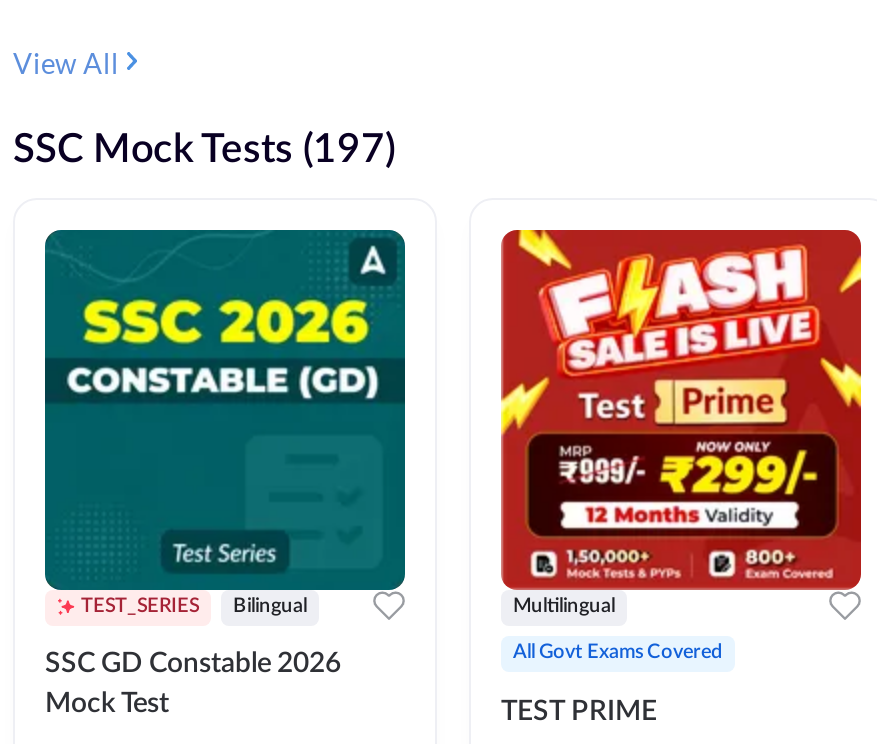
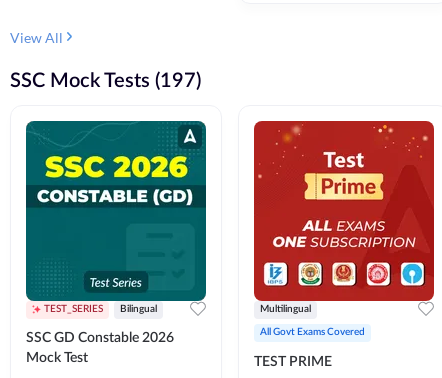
- [image]
+ [image]
